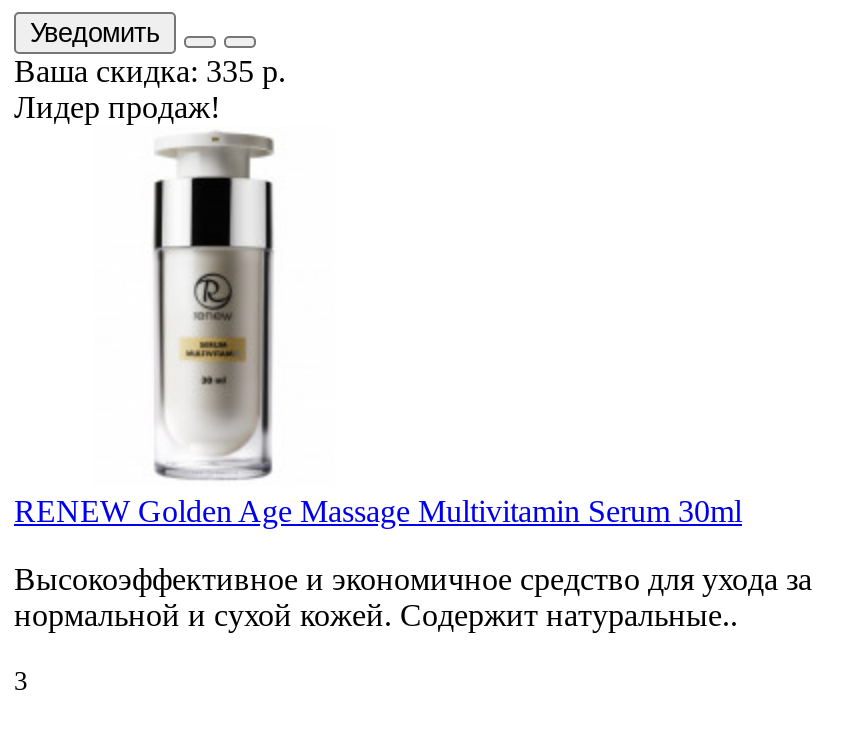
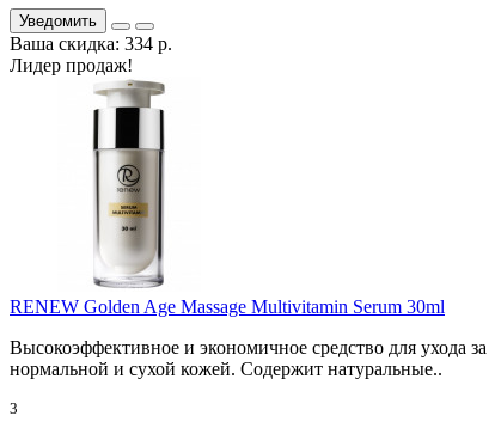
- Ваша скидка: 335 р.
+ Ваша скидка: 334 р.
